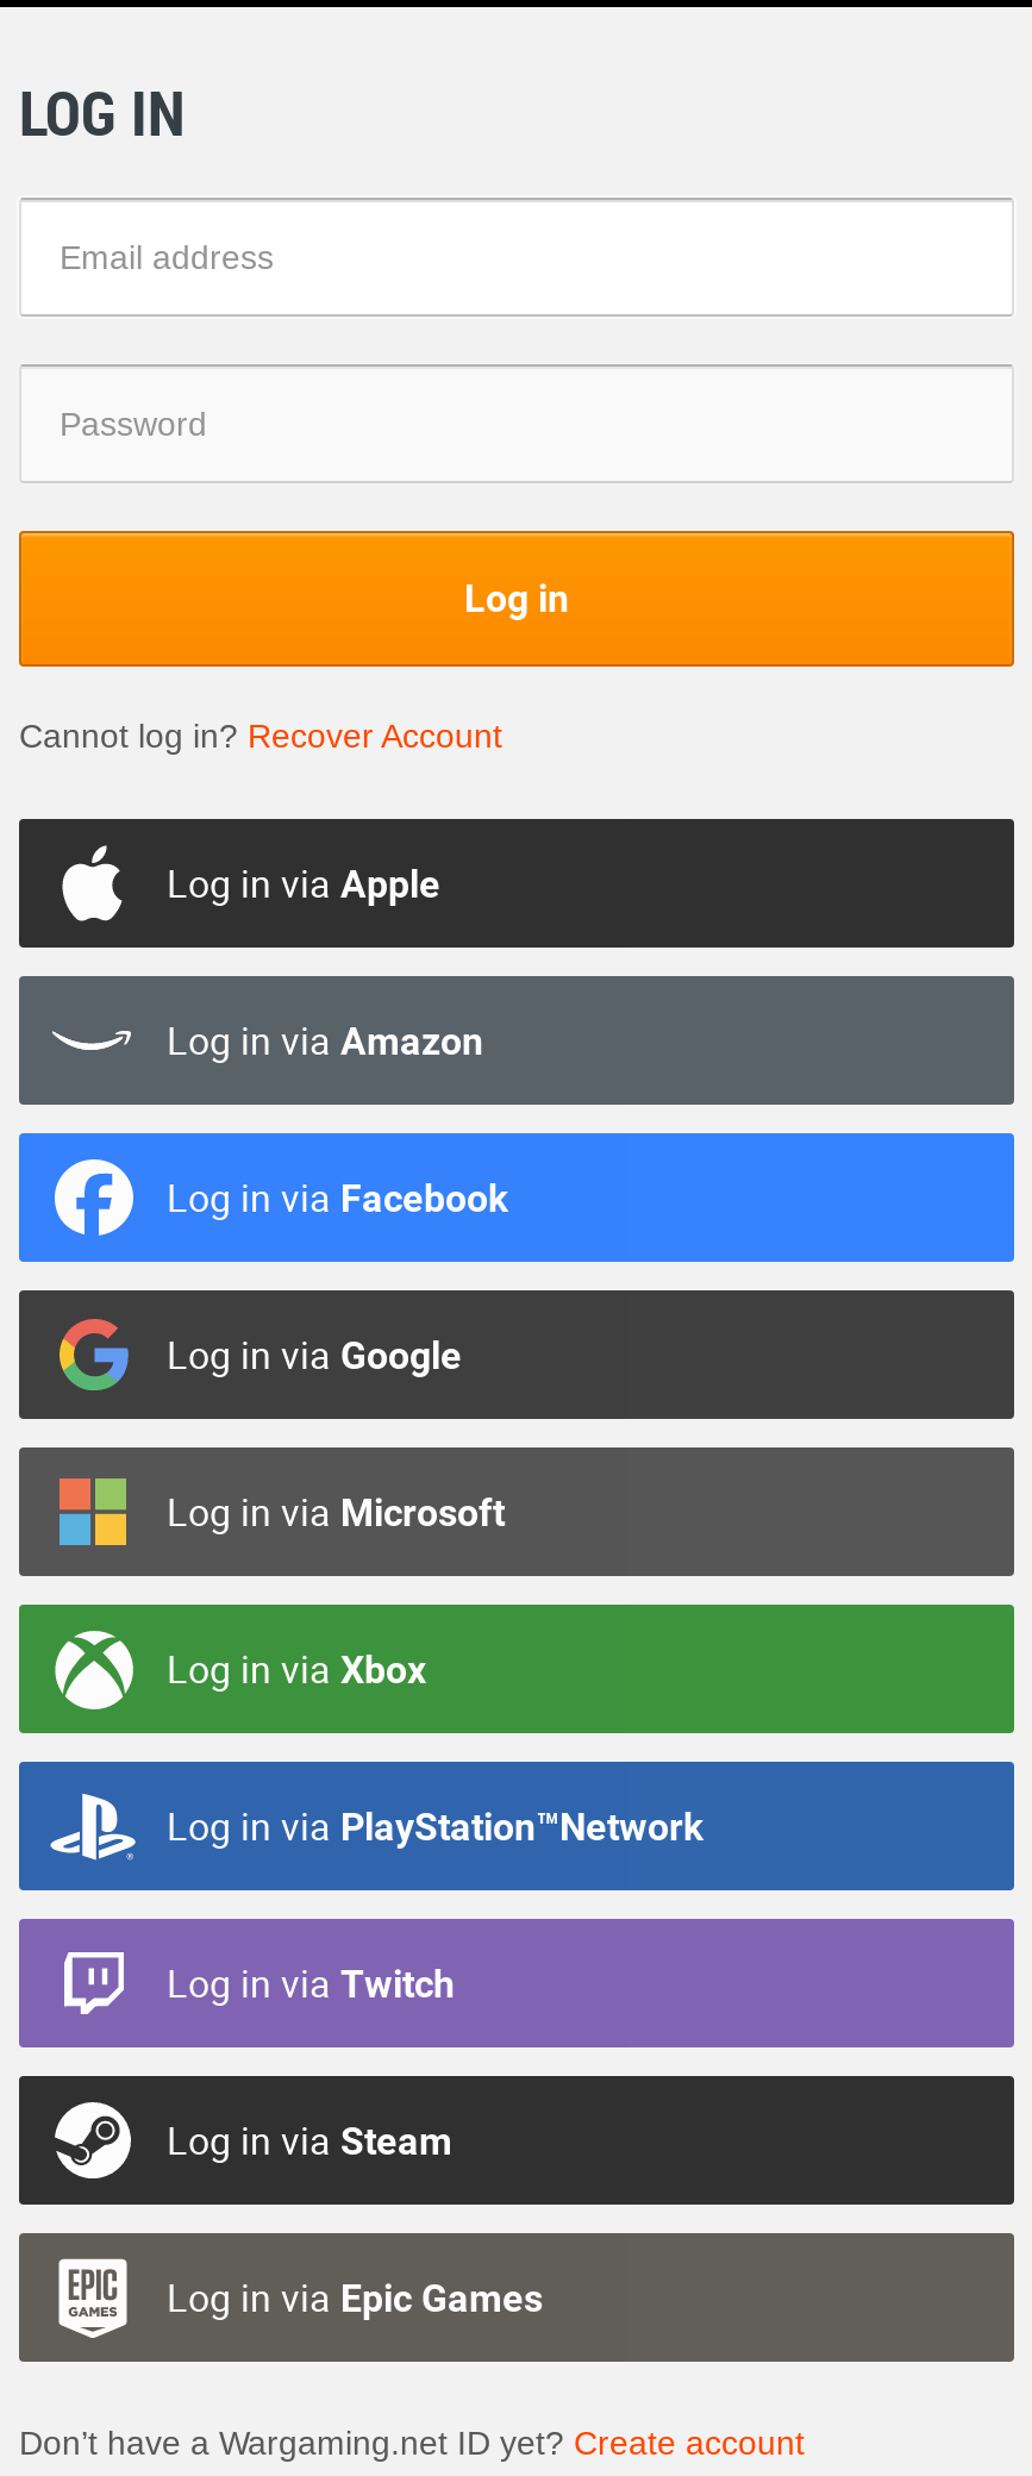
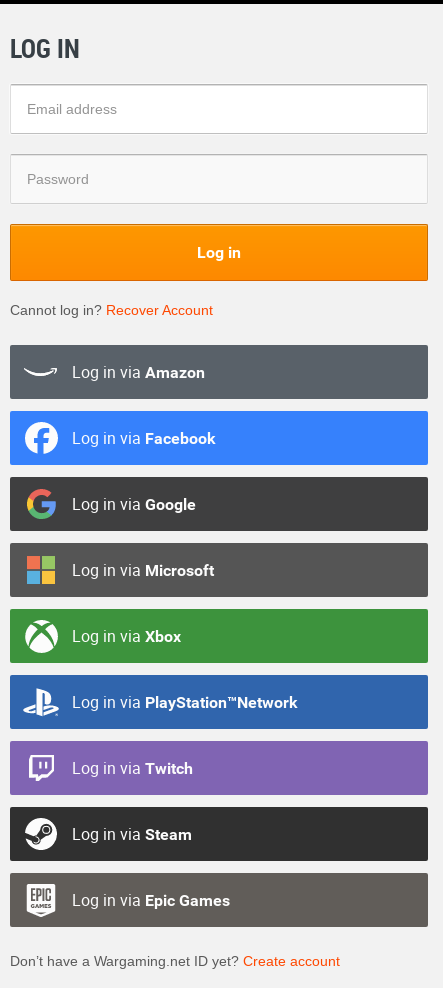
- Log in via Apple
